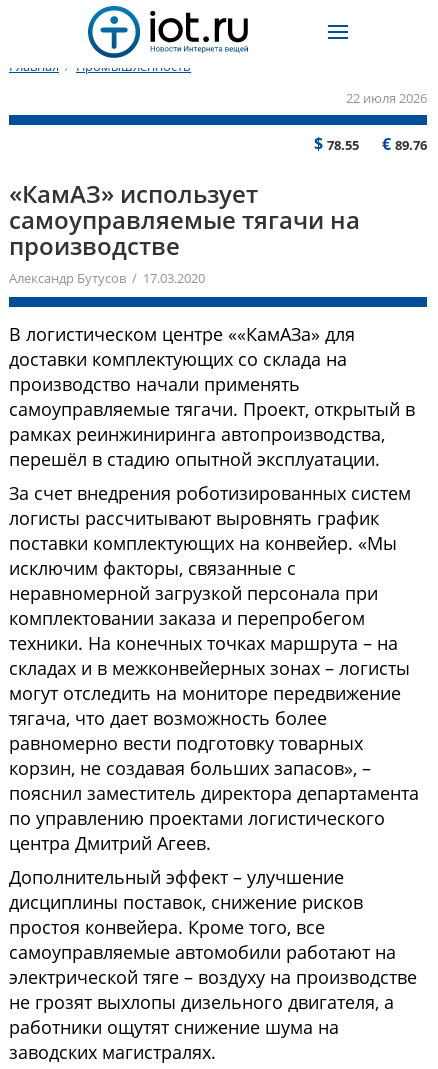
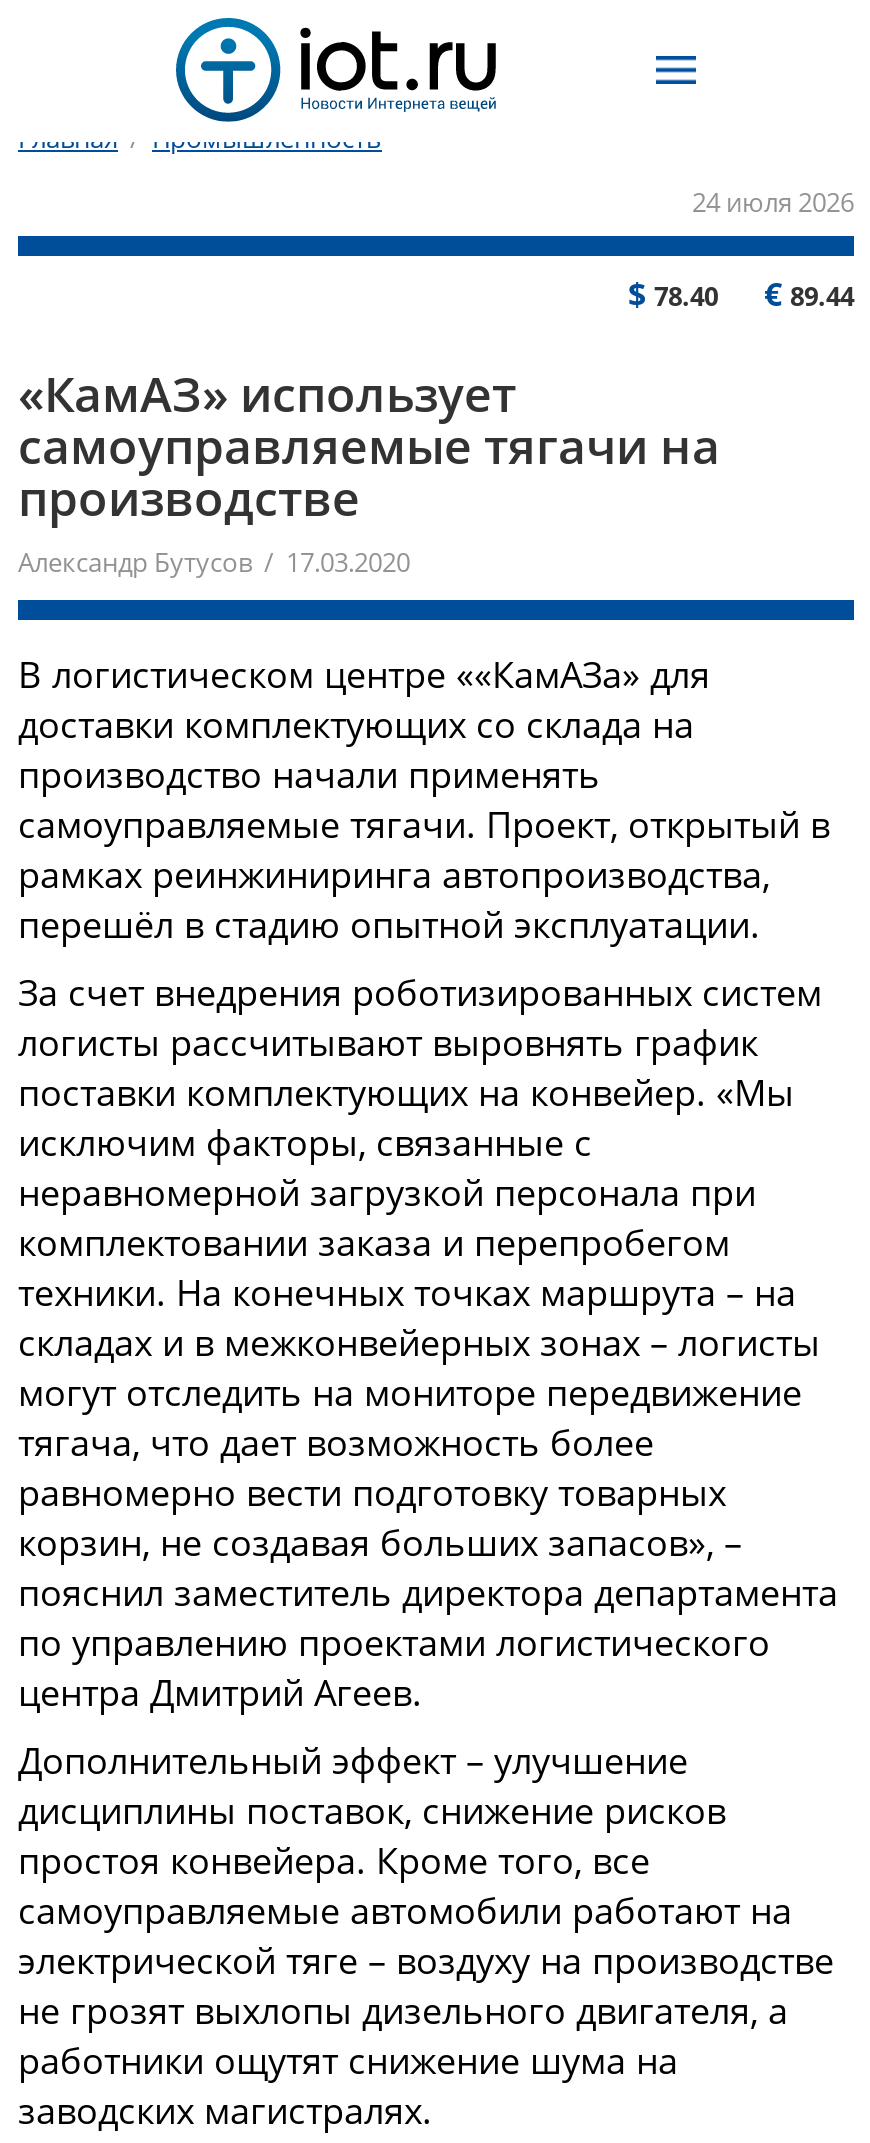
- 22 июля 2026
+ 24 июля 2026

- $78.55
+ $78.40

- €89.76
+ €89.44
